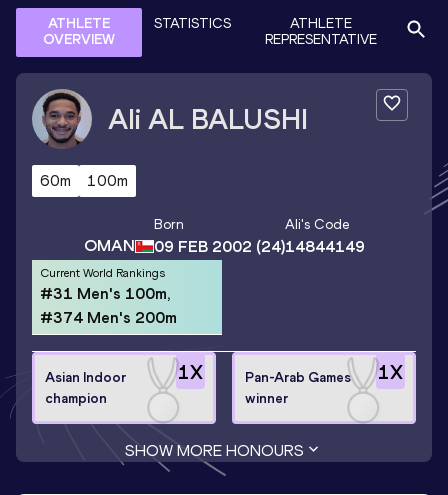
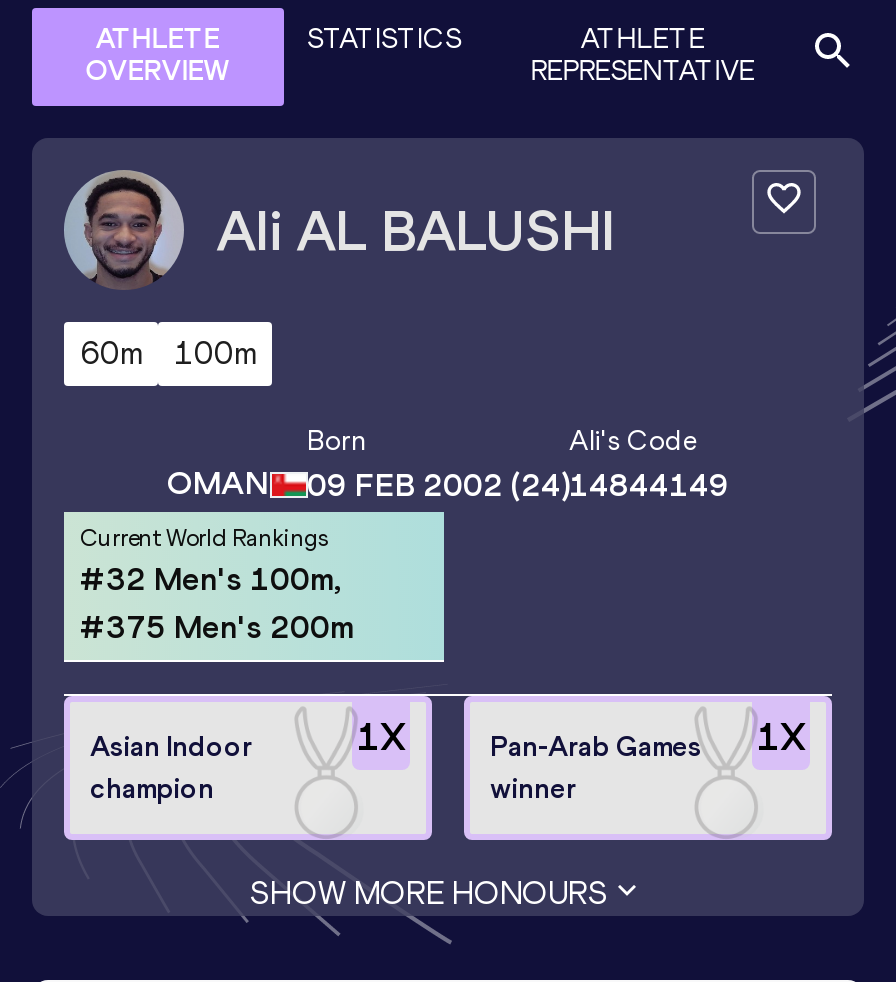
- #31 Men's 100m,
+ #32 Men's 100m,

- #374 Men's 200m
+ #375 Men's 200m
